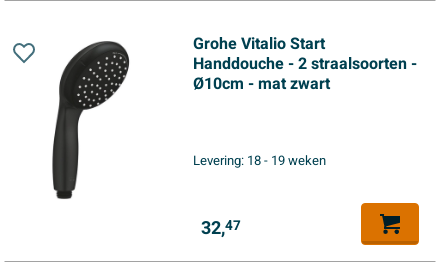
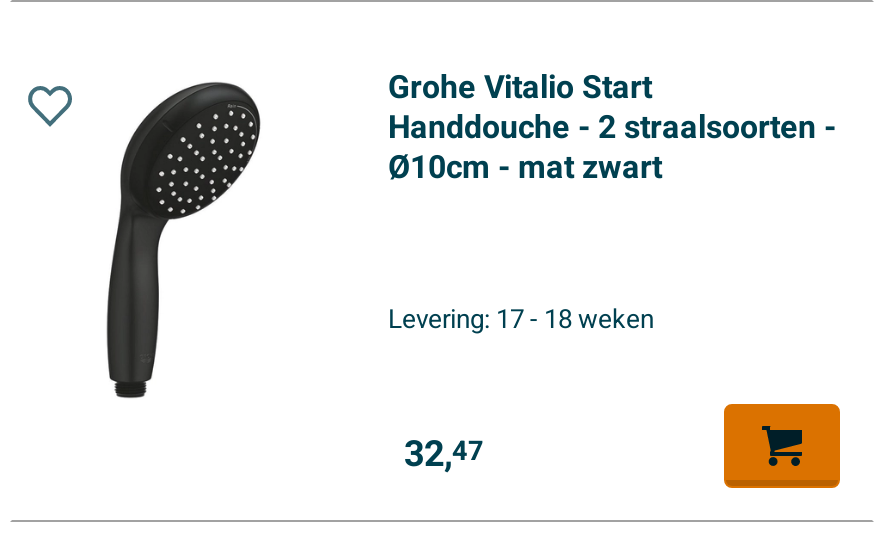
- Levering: 18 - 19 weken
+ Levering: 17 - 18 weken
